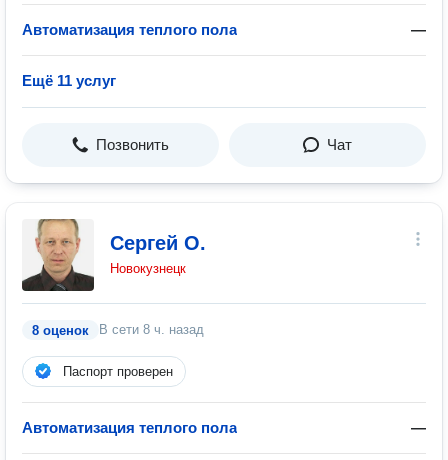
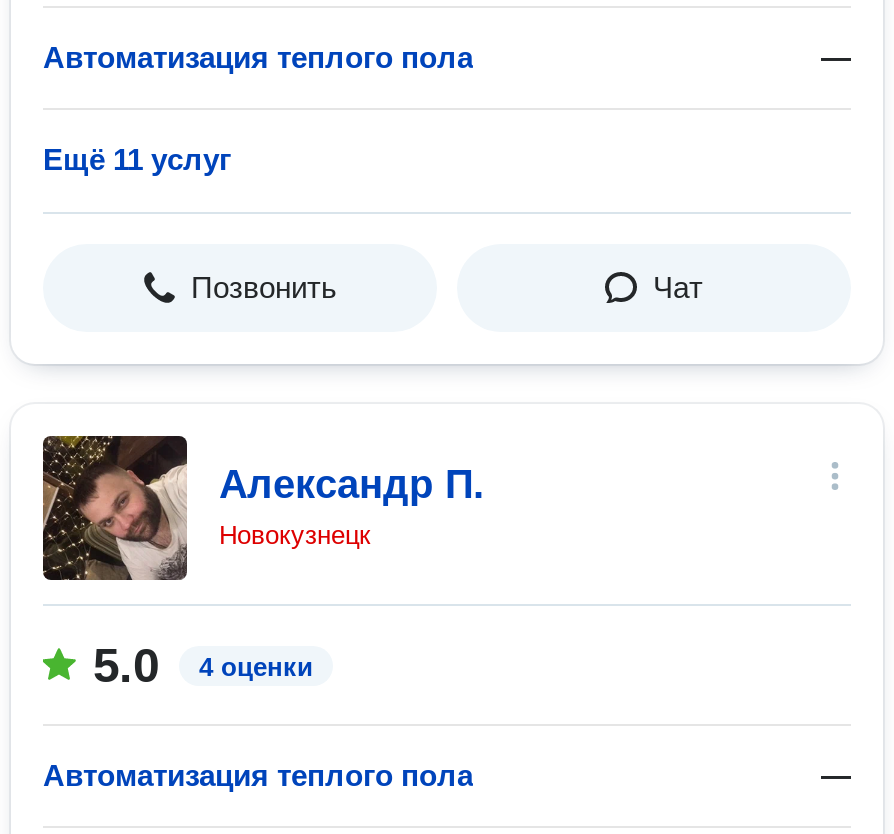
- [image]
- Сергей О.
+ [image]
+ Александр П.

- 8 оценок
- В сети 8 ч. назад
- Паспорт проверен
+ 5.0
+ 4 оценки
